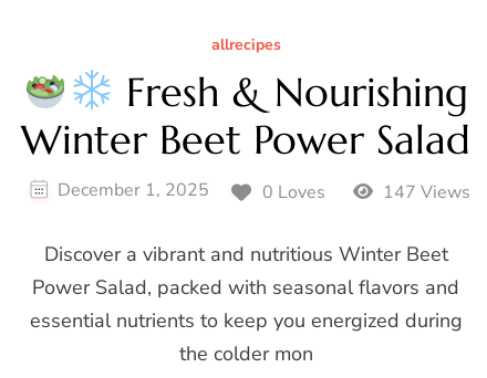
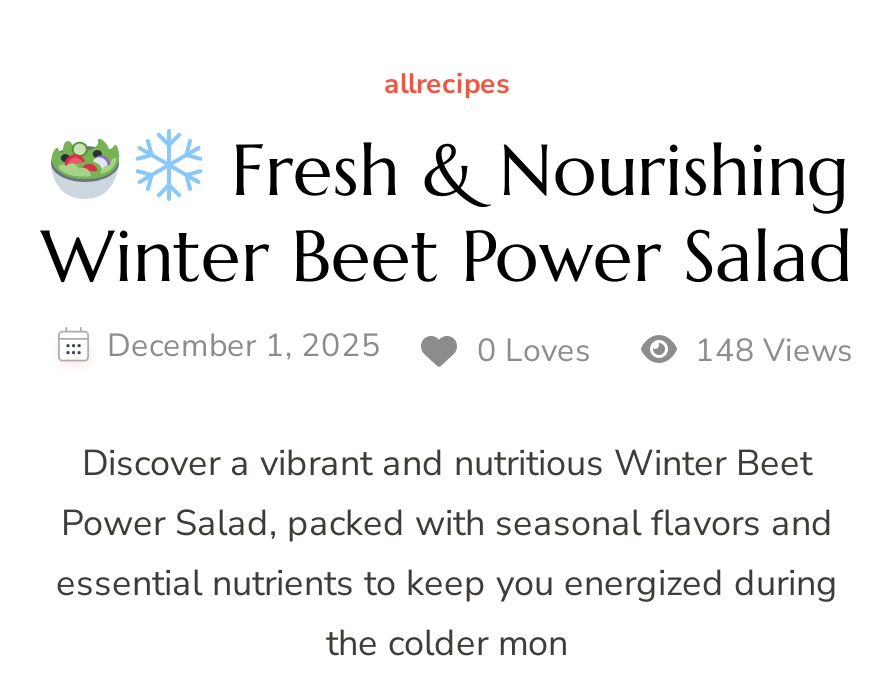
- 147 Views
+ 148 Views
